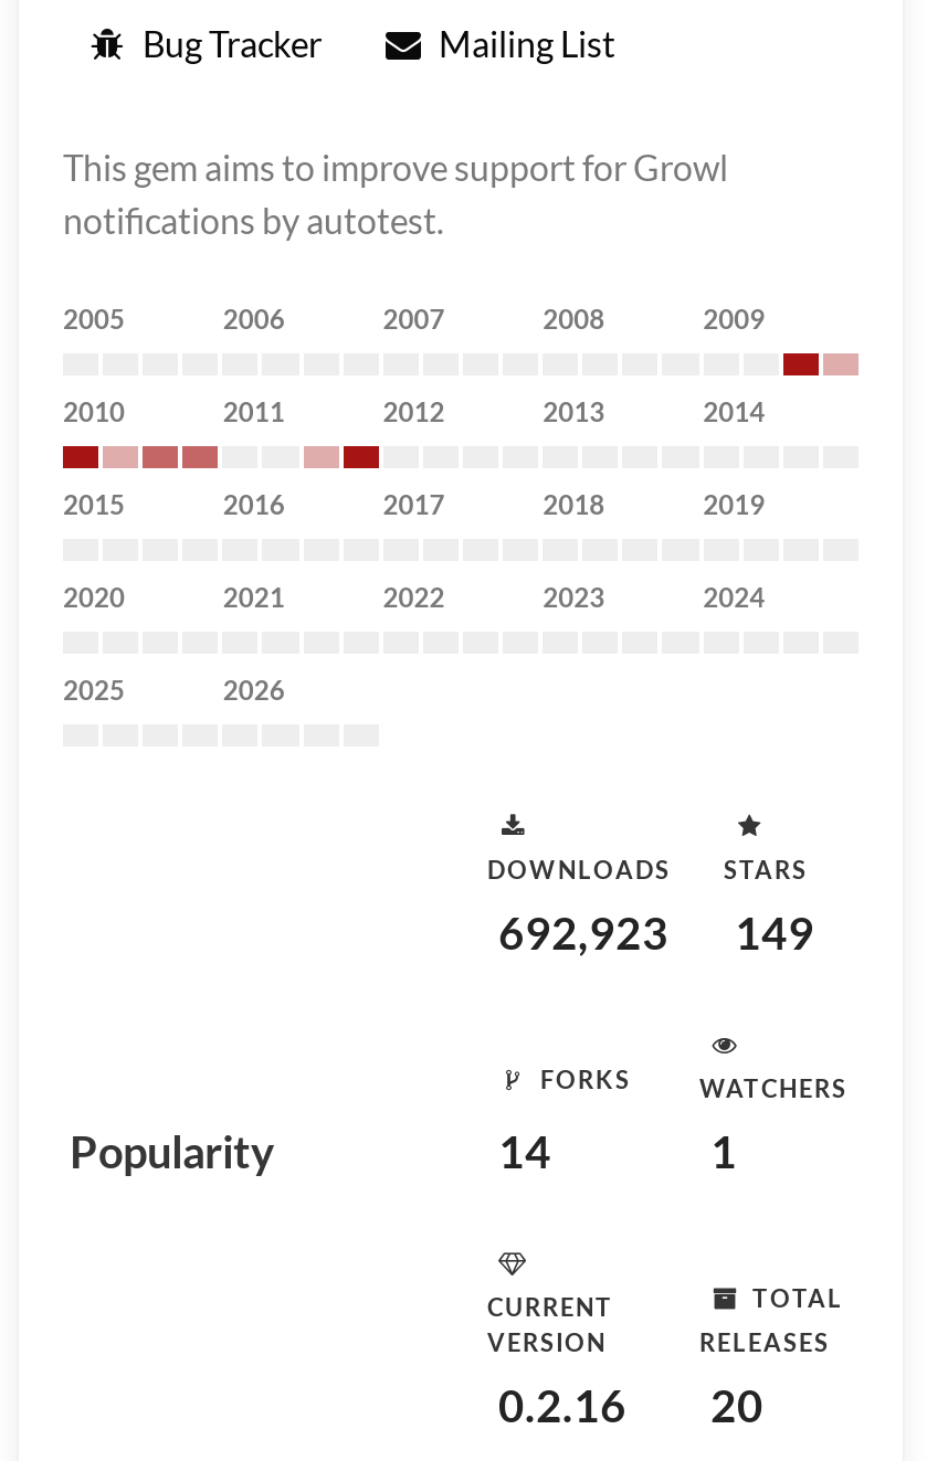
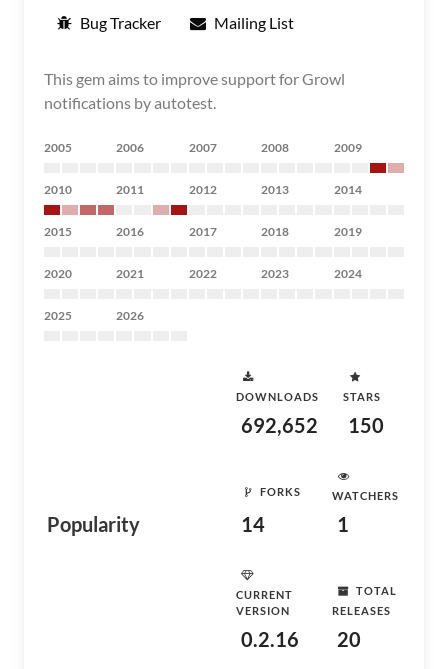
- 692,923
+ 692,652

- 149
+ 150
